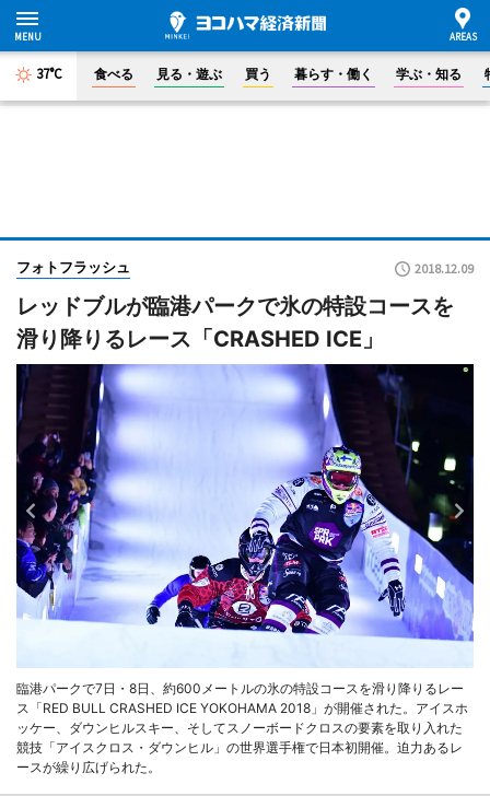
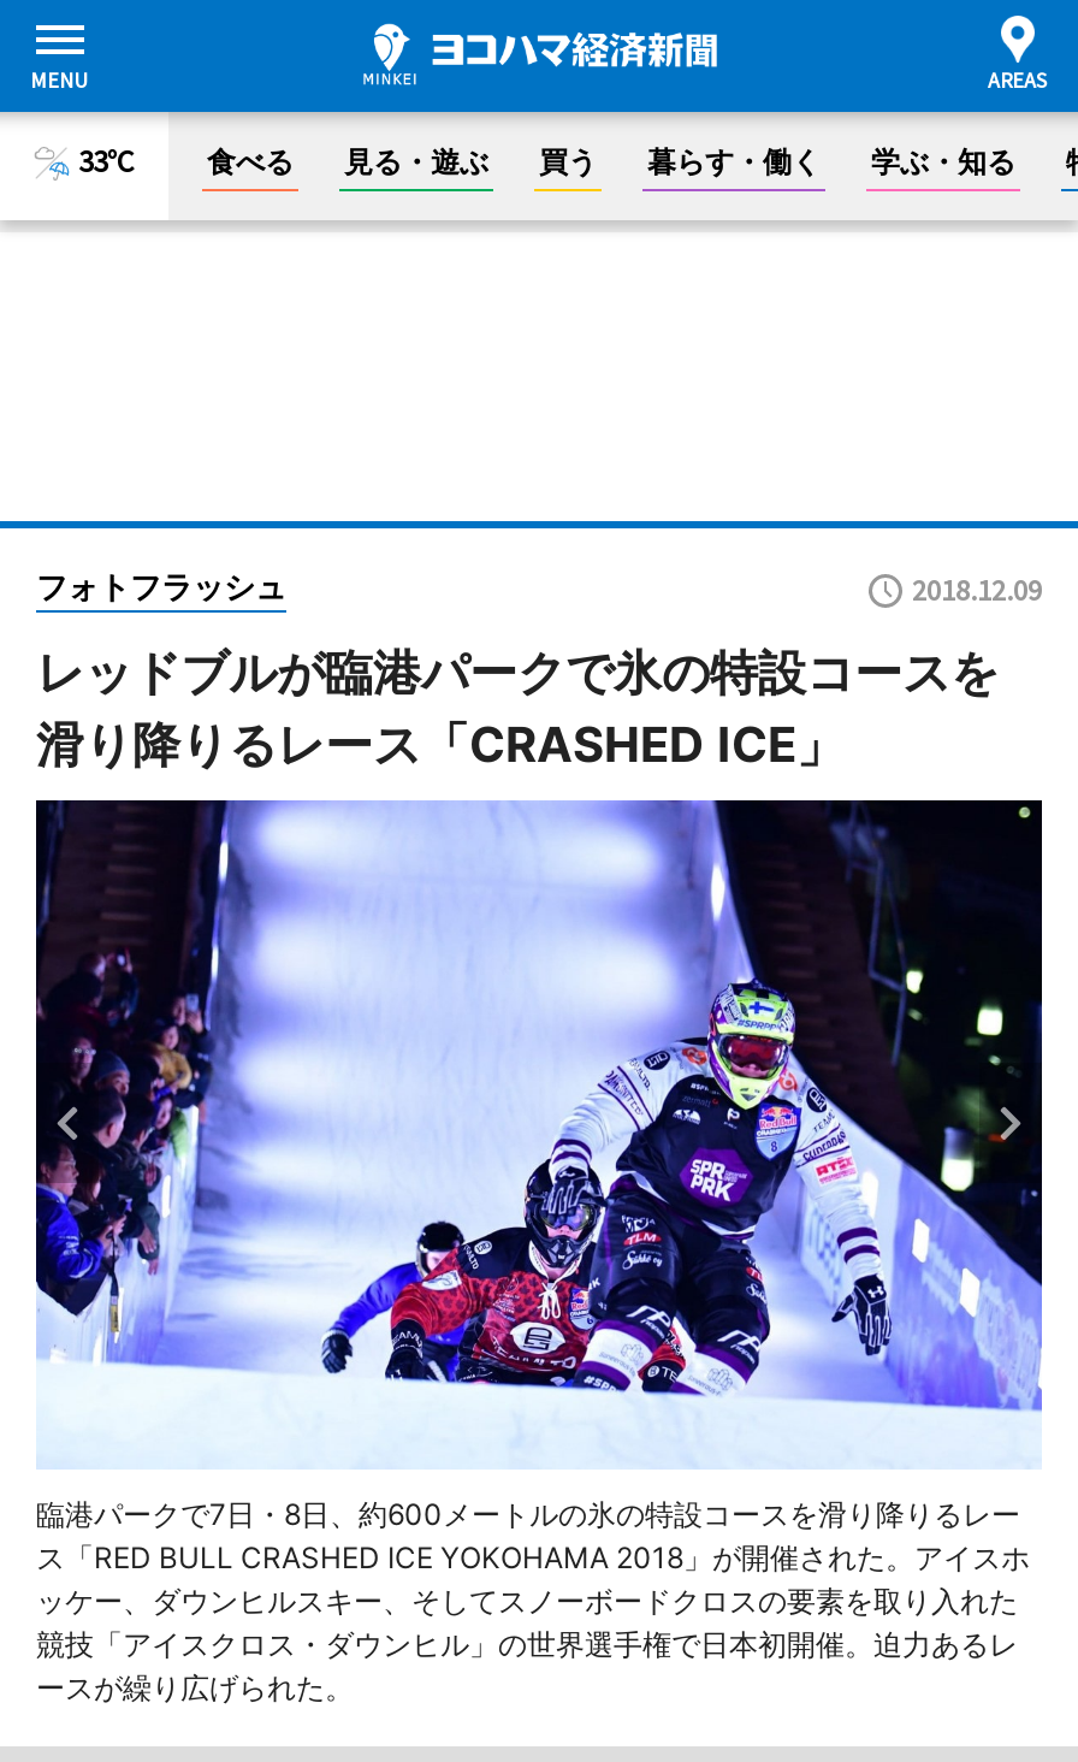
- 37°C
+ 33°C
